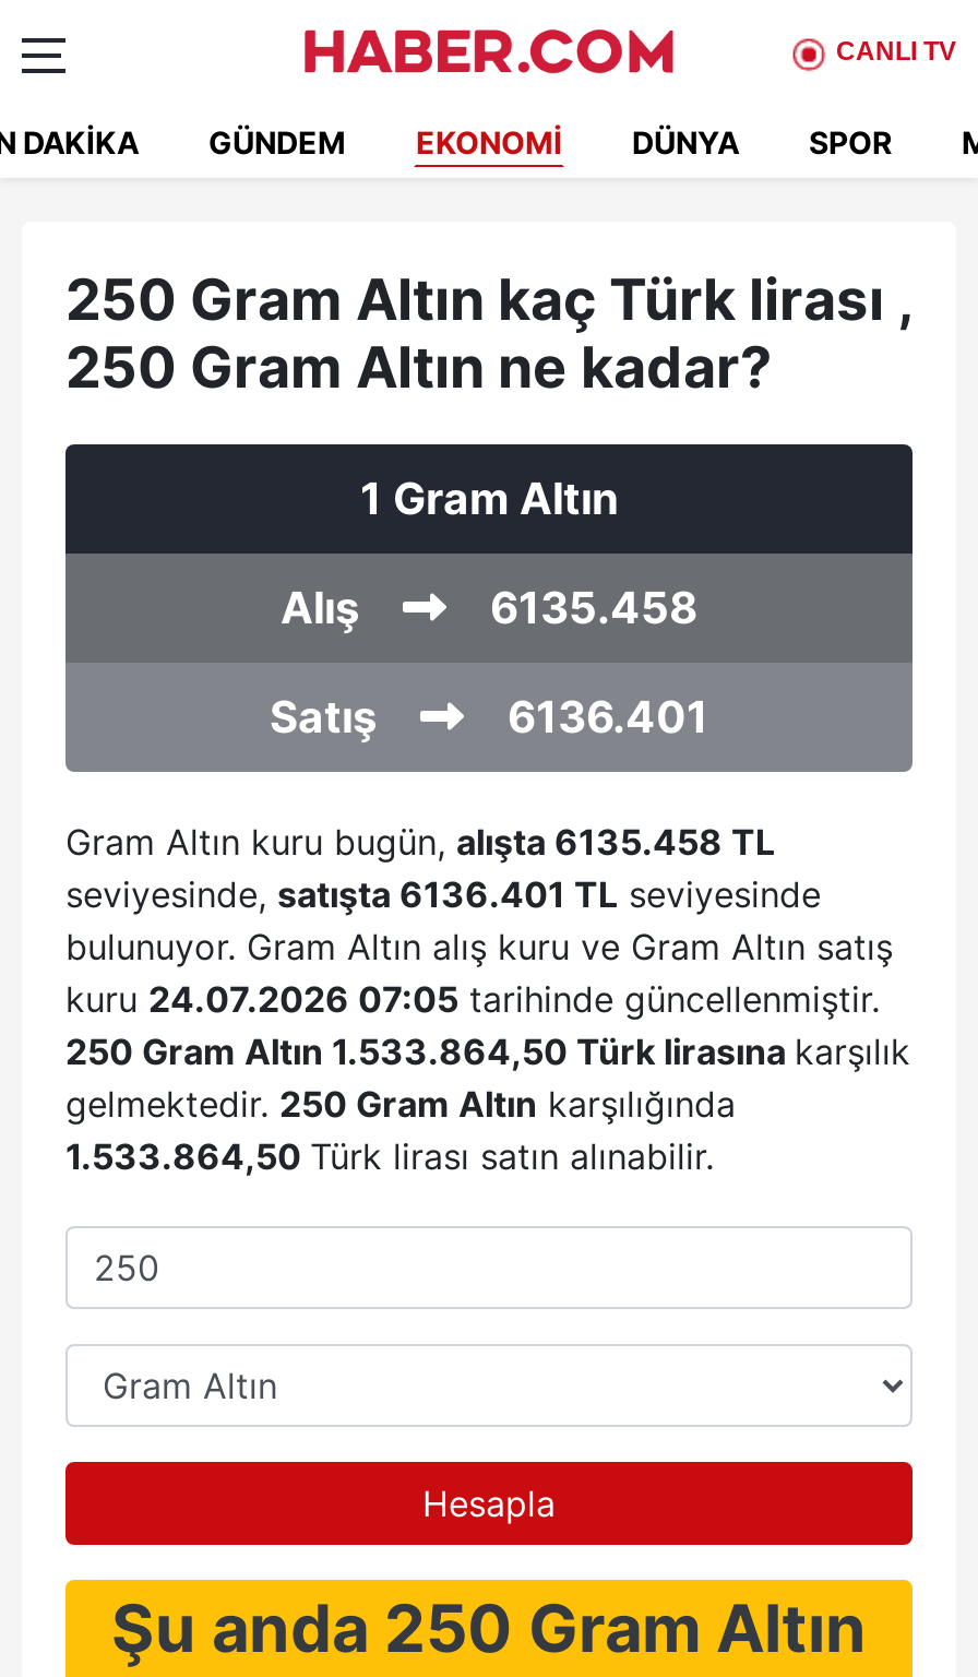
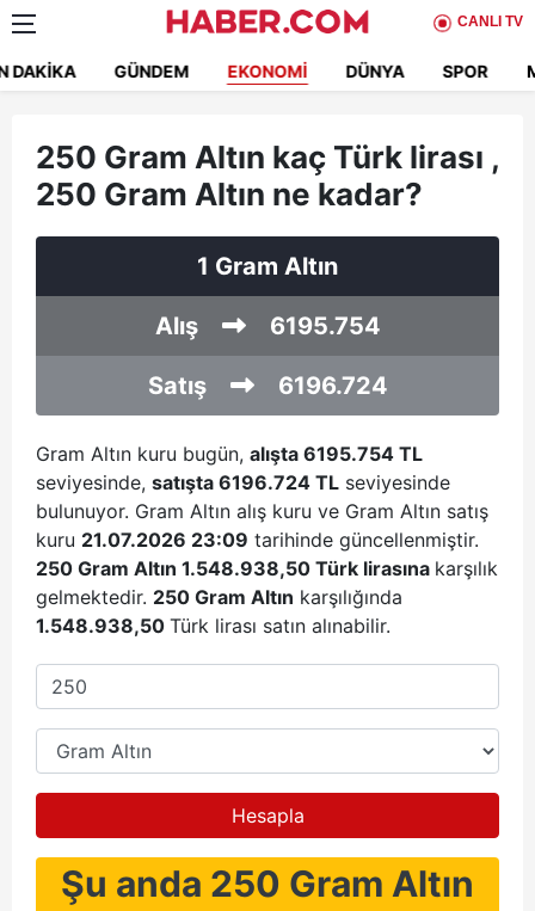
- 6135.458
+ 6195.754

- 6136.401
+ 6196.724

- Gram Altın kuru bugün, alışta 6135.458 TL
+ Gram Altın kuru bugün, alışta 6195.754 TL

- seviyesinde, satışta 6136.401 TL seviyesinde
+ seviyesinde, satışta 6196.724 TL seviyesinde

- kuru 24.07.2026 07:05 tarihinde güncellenmiştir.
+ kuru 21.07.2026 23:09 tarihinde güncellenmiştir.

- 250 Gram Altın 1.533.864,50 Türk lirasına karşılık
+ 250 Gram Altın 1.548.938,50 Türk lirasına karşılık

- 1.533.864,50 Türk lirası satın alınabilir.
+ 1.548.938,50 Türk lirası satın alınabilir.
